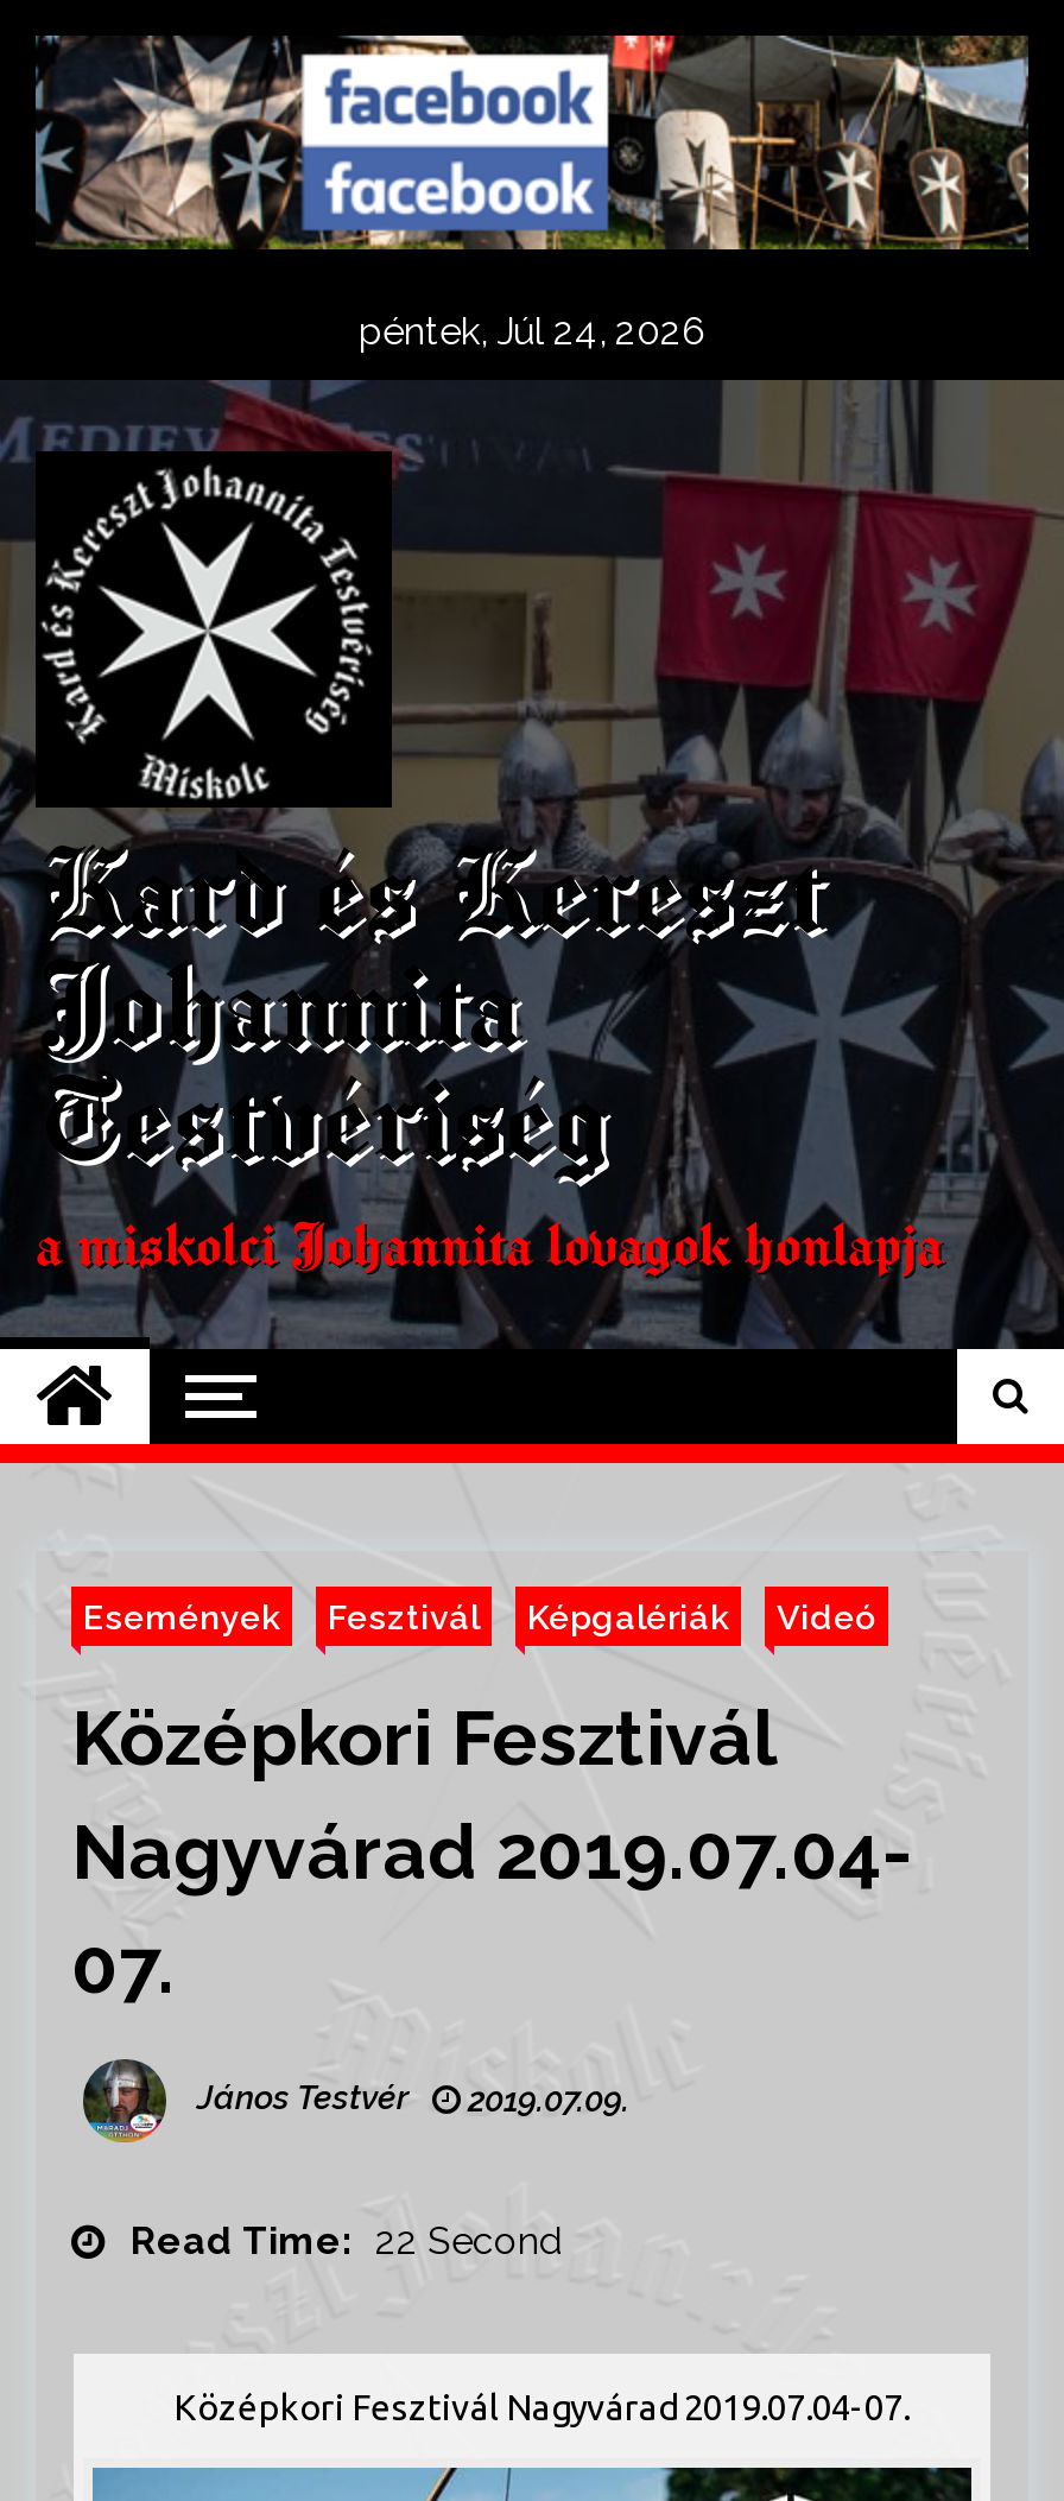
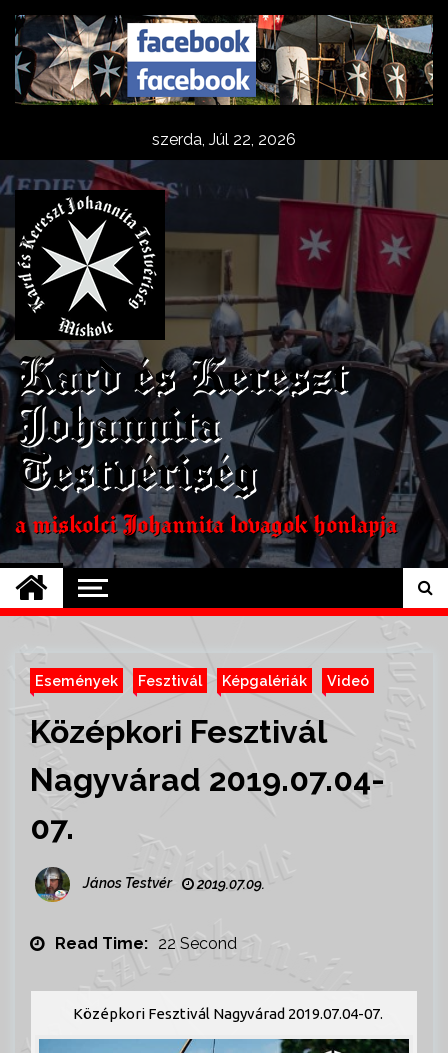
- péntek, Júl 24, 2026
+ szerda, Júl 22, 2026
